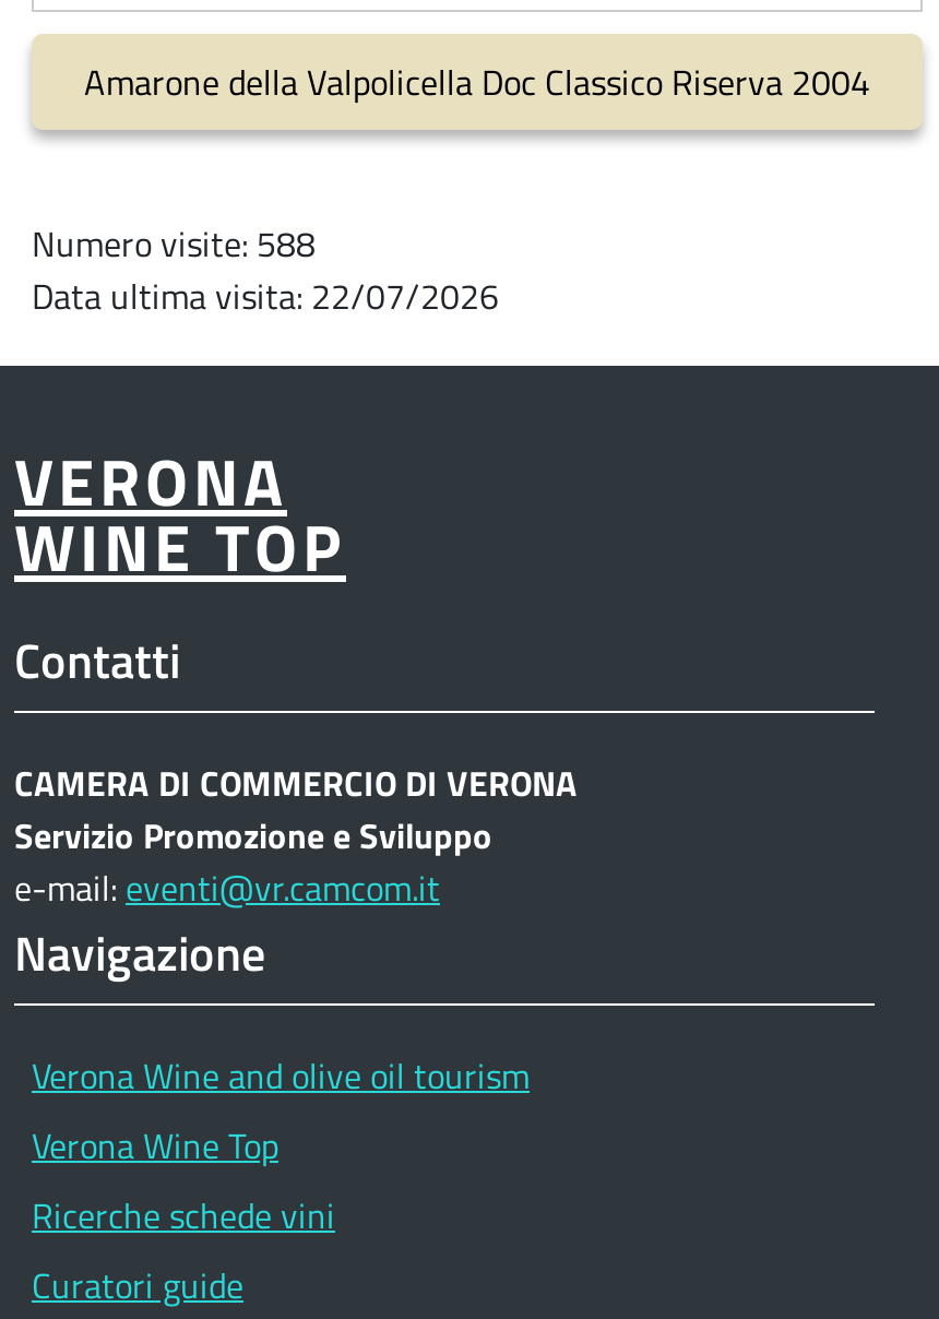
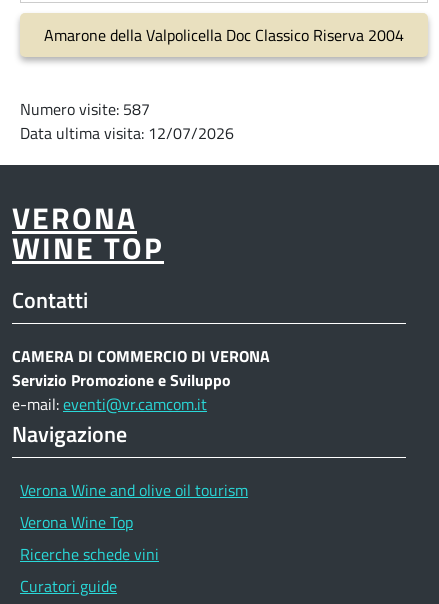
- Numero visite: 588
+ Numero visite: 587

- Data ultima visita: 22/07/2026
+ Data ultima visita: 12/07/2026
